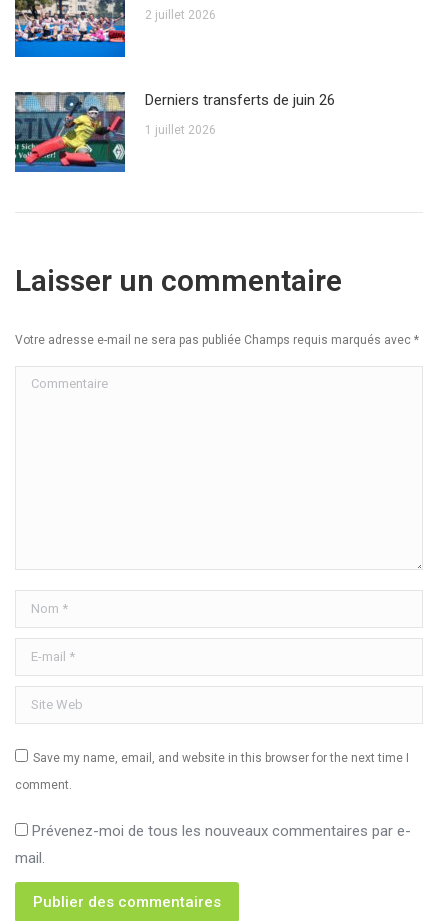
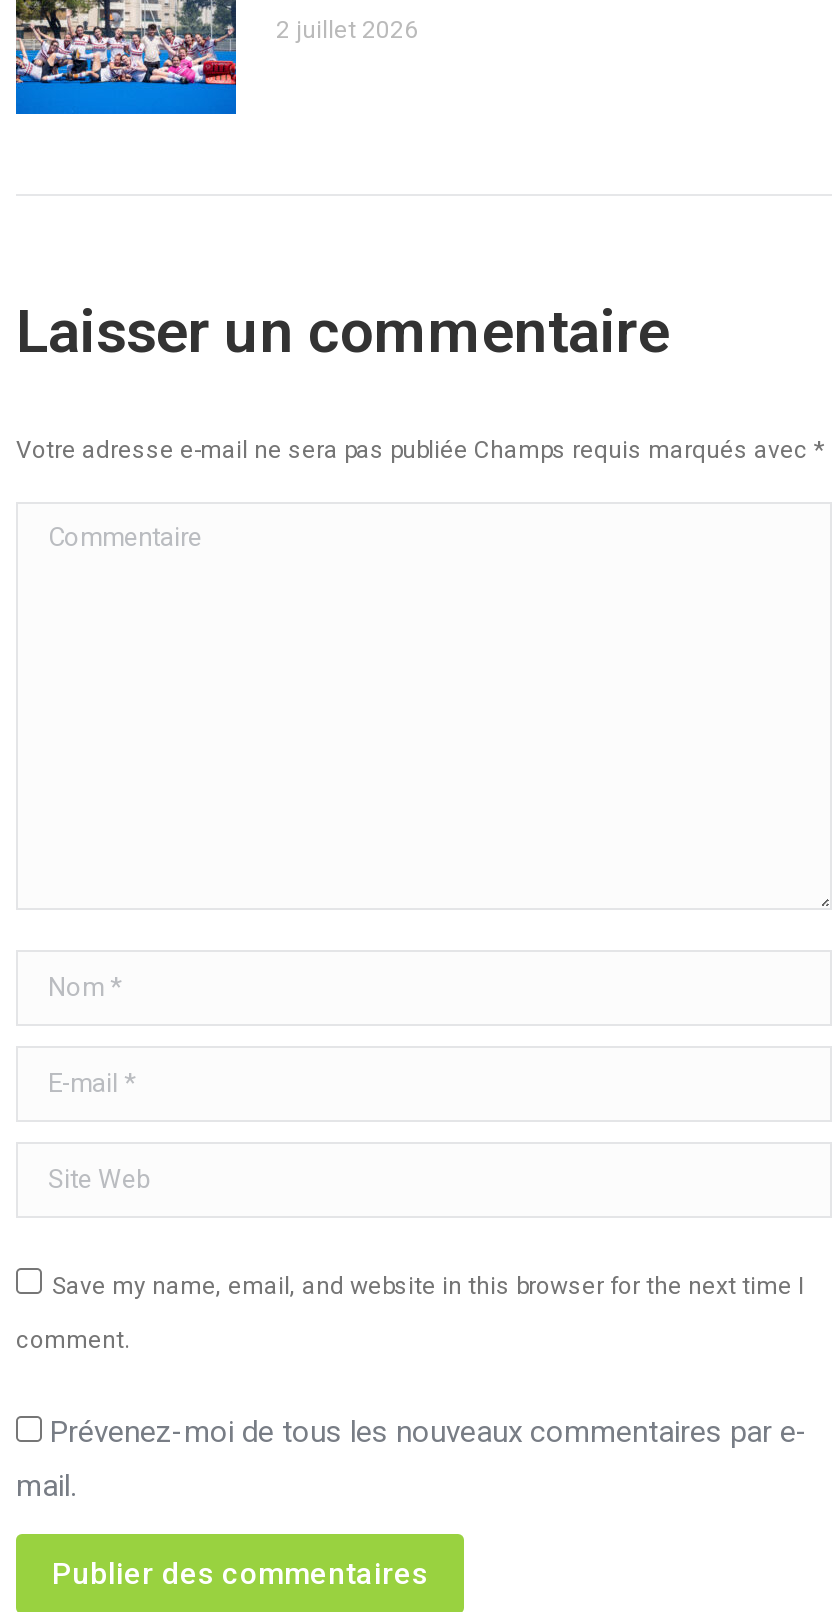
- [image]
- Derniers transferts de juin 26
- 1 juillet 2026
